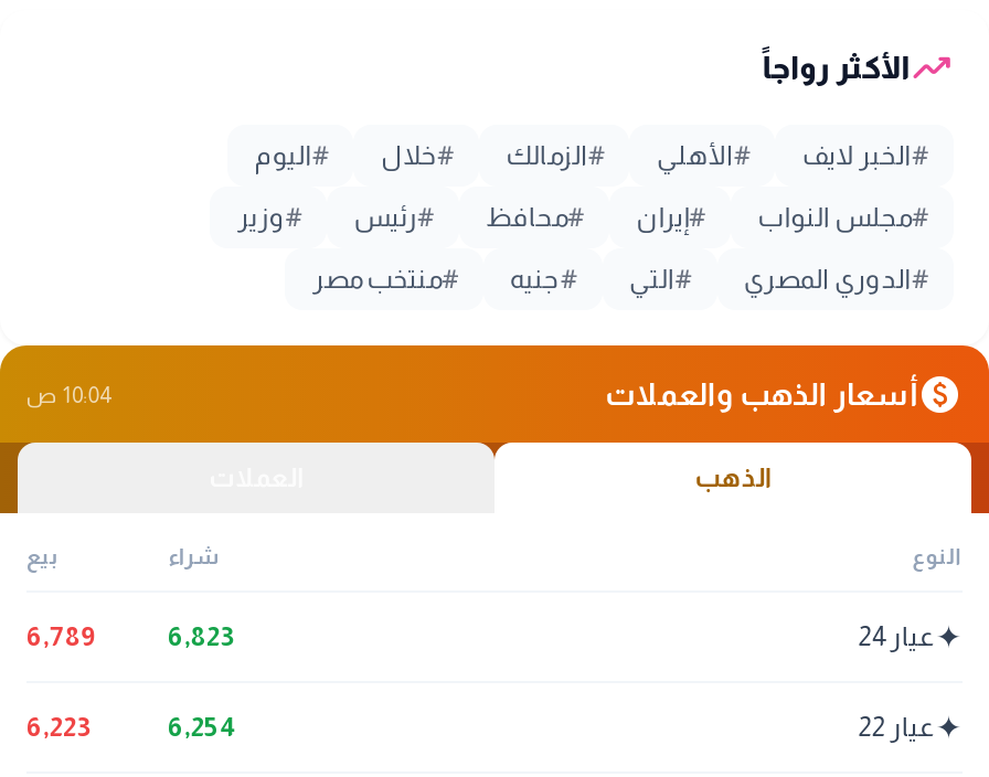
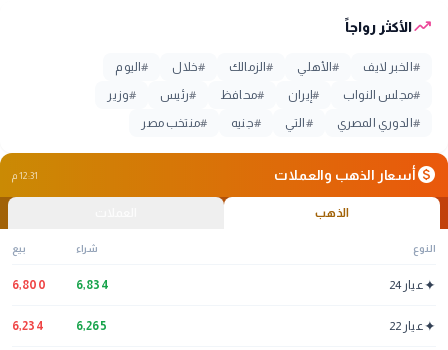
- 10:04 ص
+ 12:31 م

- 6,789
+ 6,800

- 6,823
+ 6,834

- 6,223
+ 6,234

- 6,254
+ 6,265
